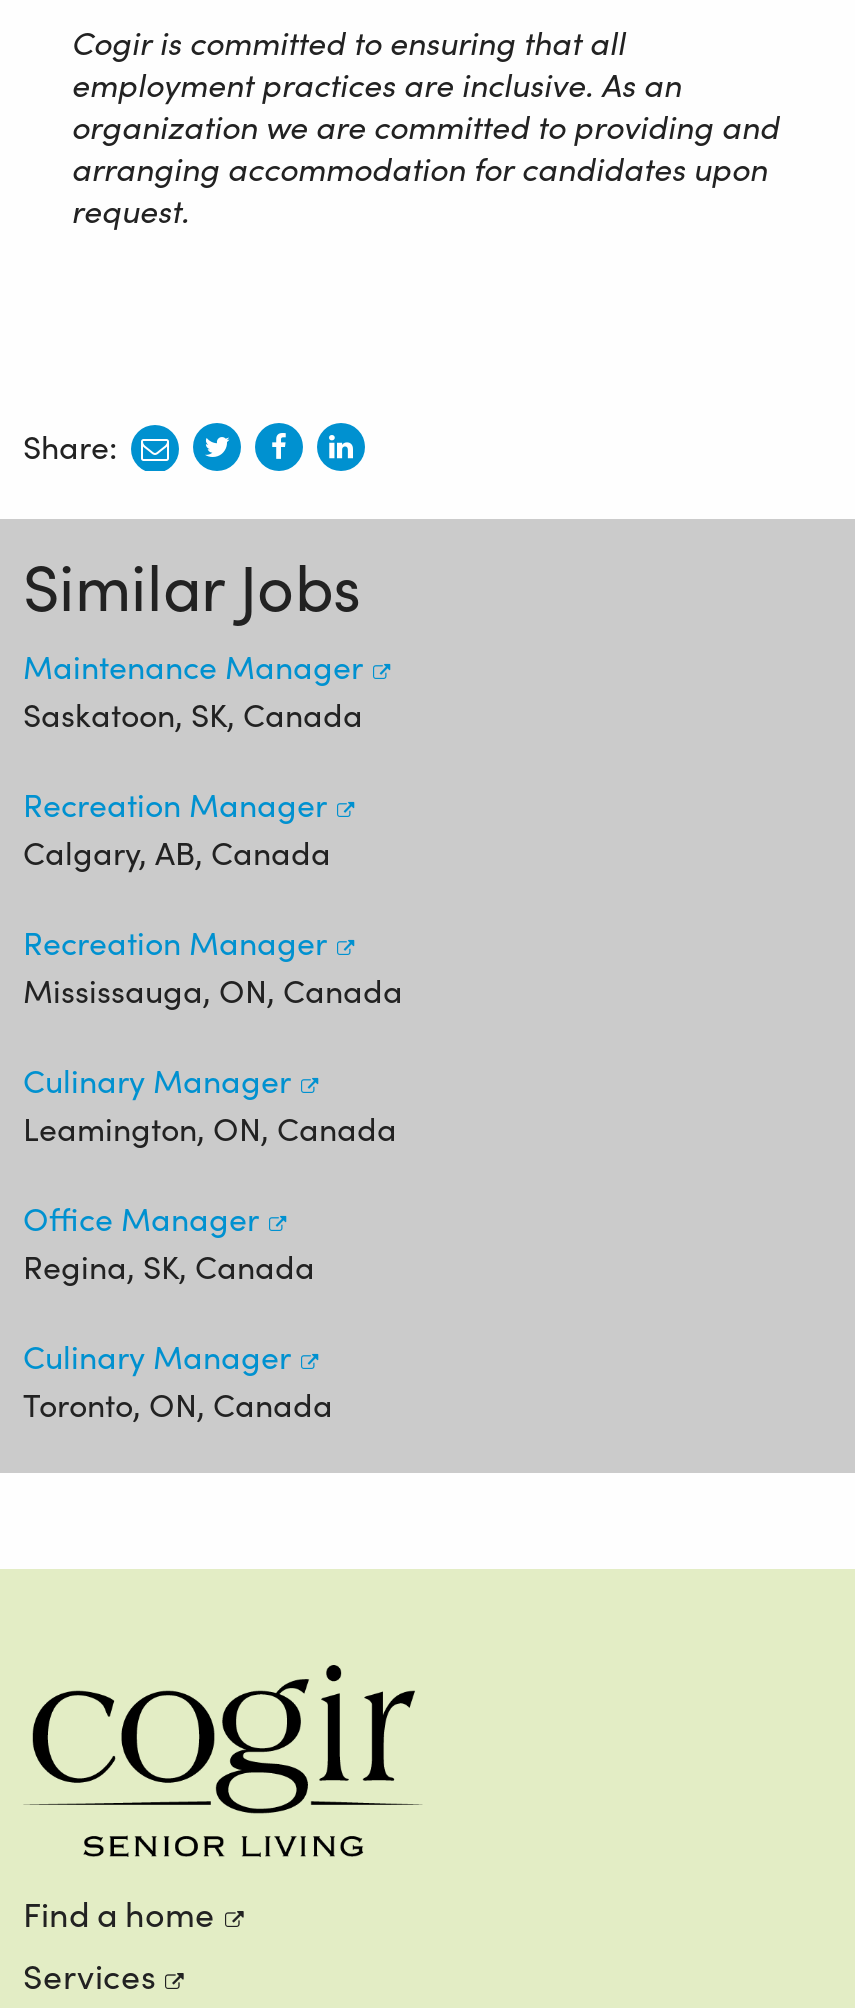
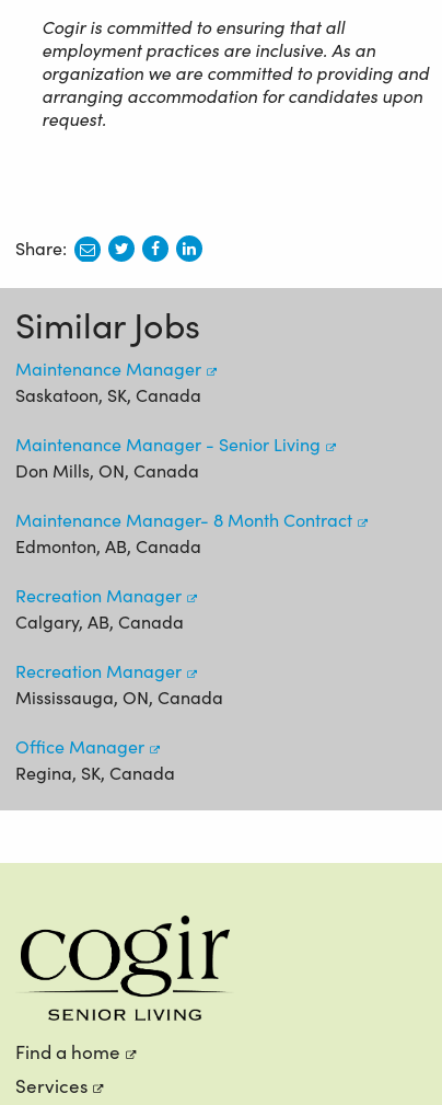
+ Maintenance Manager - Senior Living
+ Don Mills, ON, Canada
+ Maintenance Manager- 8 Month Contract
+ Edmonton, AB, Canada

moved down: Recreation Manager | Calgary, AB, Canada | Recreation Manager | Mississauga, ON, Canada

- Culinary Manager
- Leamington, ON, Canada

moved down: Office Manager | Regina, SK, Canada

- Culinary Manager
- Toronto, ON, Canada
